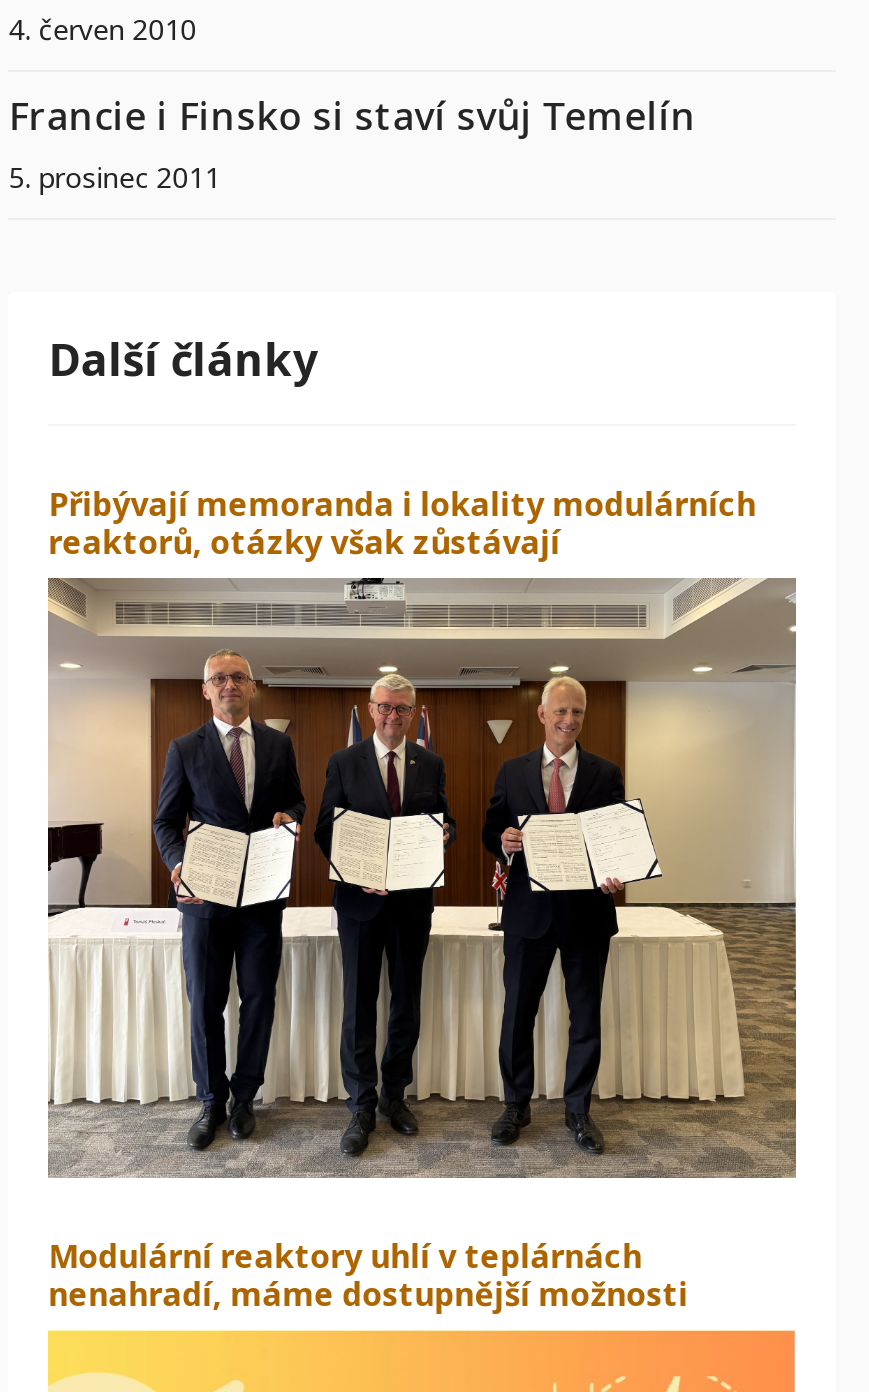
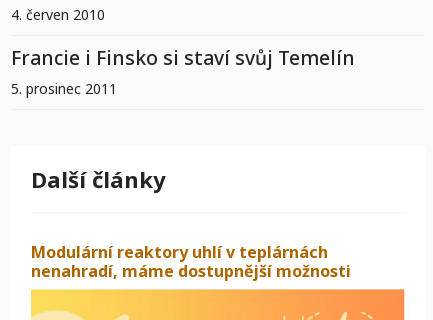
- Přibývají memoranda i lokality modulárních
- reaktorů, otázky však zůstávají

- [image]
